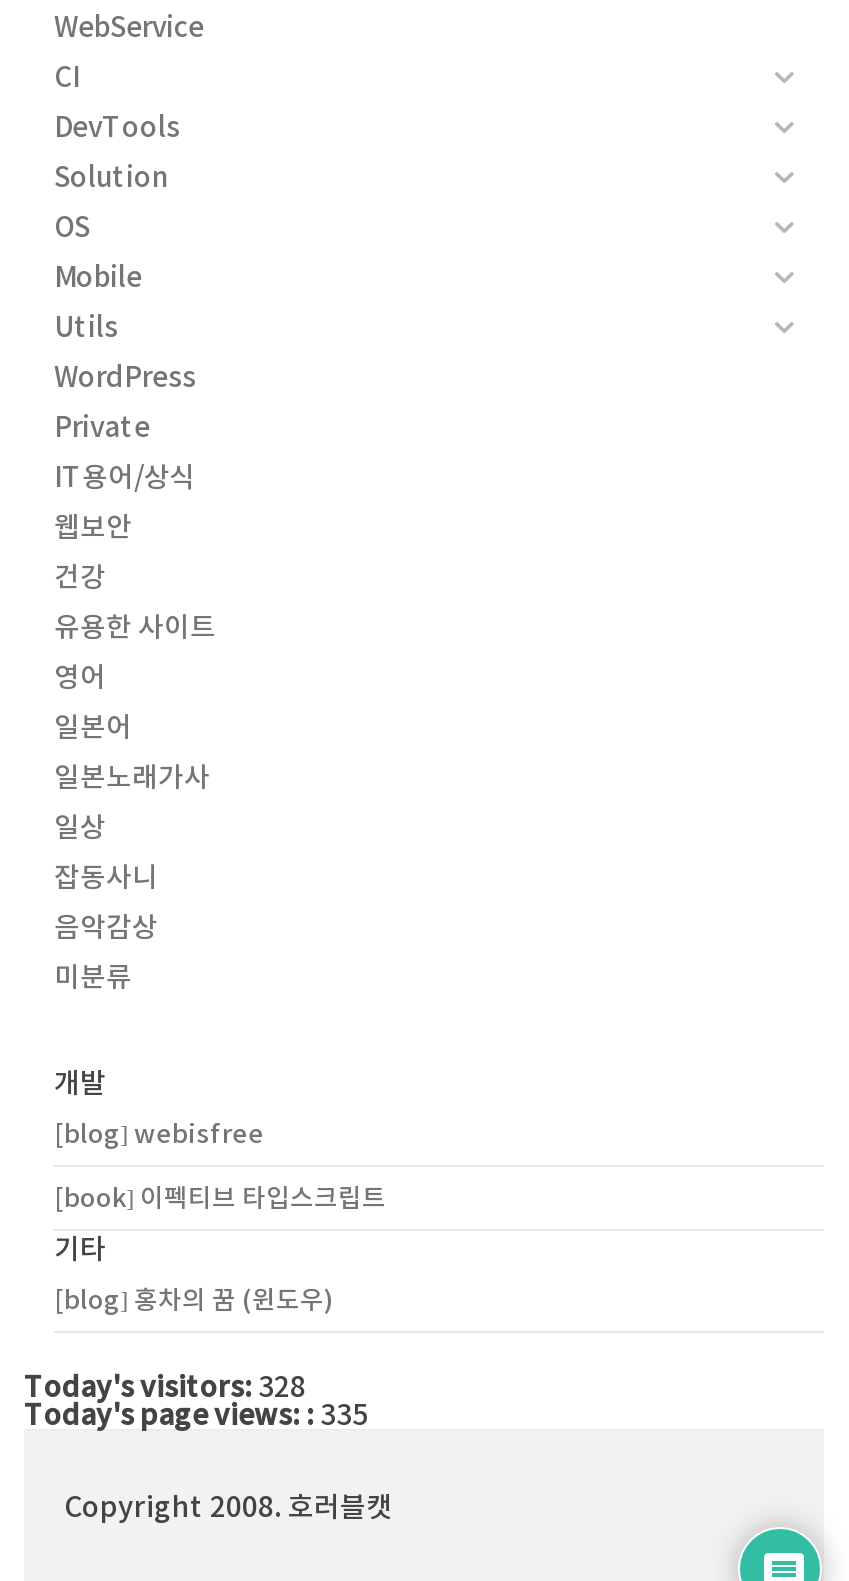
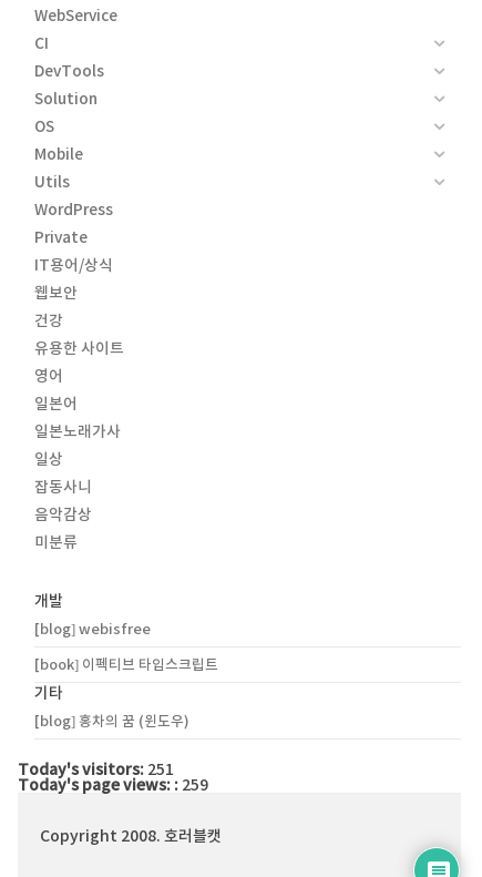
- Today's visitors: 328
+ Today's visitors: 251

- Today's page views: : 335
+ Today's page views: : 259
